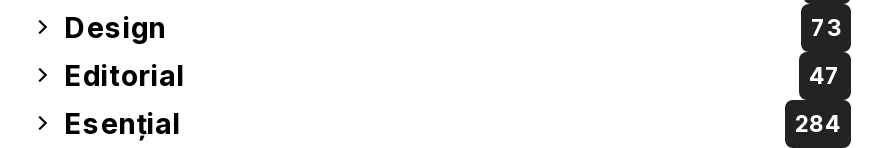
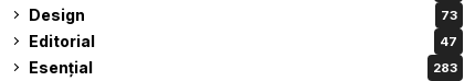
- 284
+ 283
